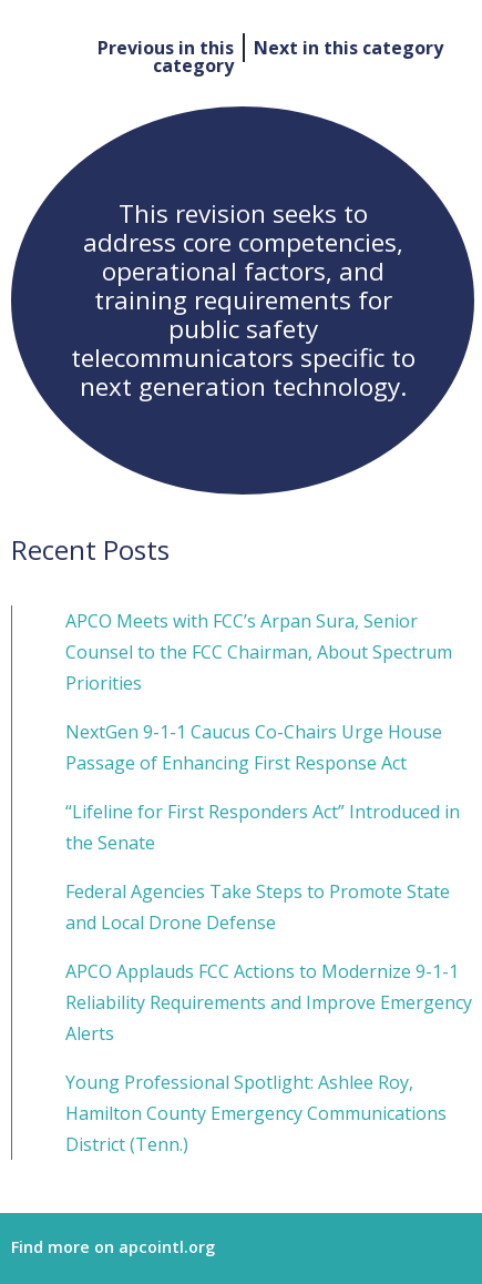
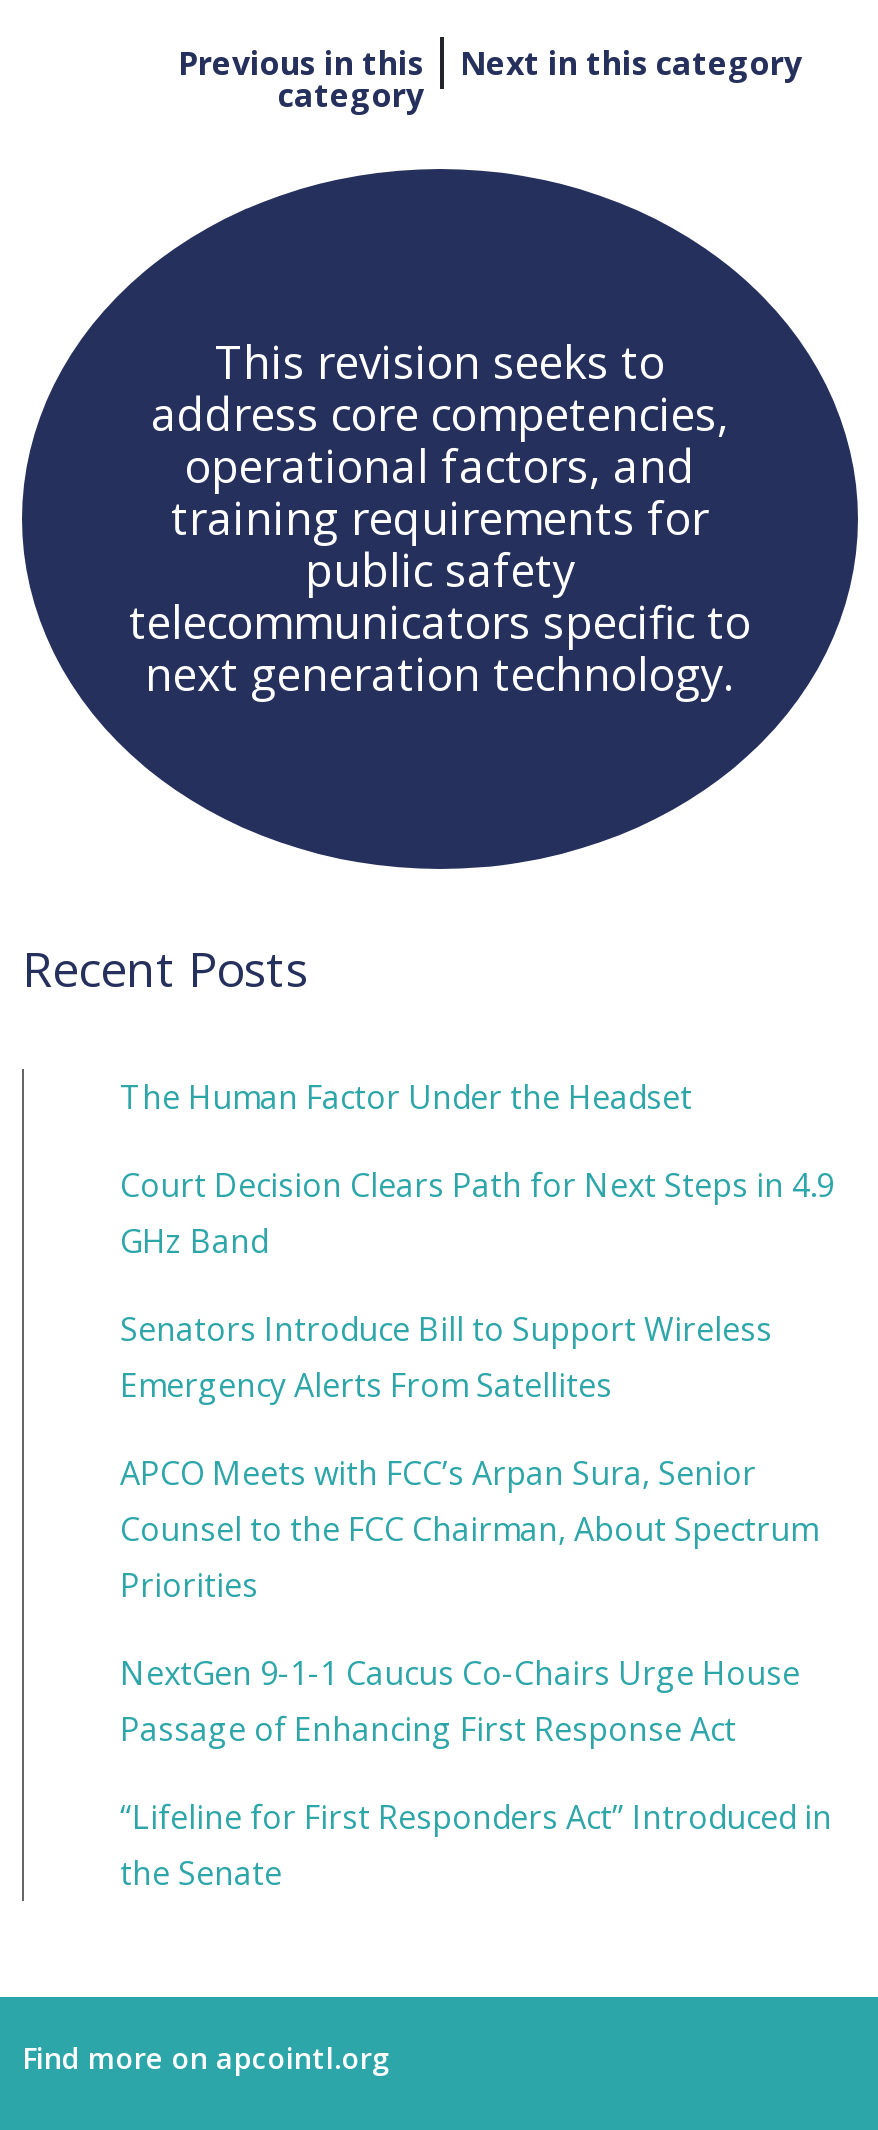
+ The Human Factor Under the Headset
+ Court Decision Clears Path for Next Steps in 4.9
+ GHz Band
+ Senators Introduce Bill to Support Wireless
+ Emergency Alerts From Satellites

moved down: APCO Meets with FCC’s Arpan Sura, Senior | Counsel to the FCC Chairman, About Spectrum | Priorities | NextGen 9-1-1 Caucus Co-Chairs Urge House | Passage of Enhancing First Response Act | “Lifeline for First Responders Act” Introduced in | the Senate

- Federal Agencies Take Steps to Promote State
- and Local Drone Defense
- APCO Applauds FCC Actions to Modernize 9-1-1
- Reliability Requirements and Improve Emergency
- Alerts
- Young Professional Spotlight: Ashlee Roy,
- Hamilton County Emergency Communications
- District (Tenn.)
